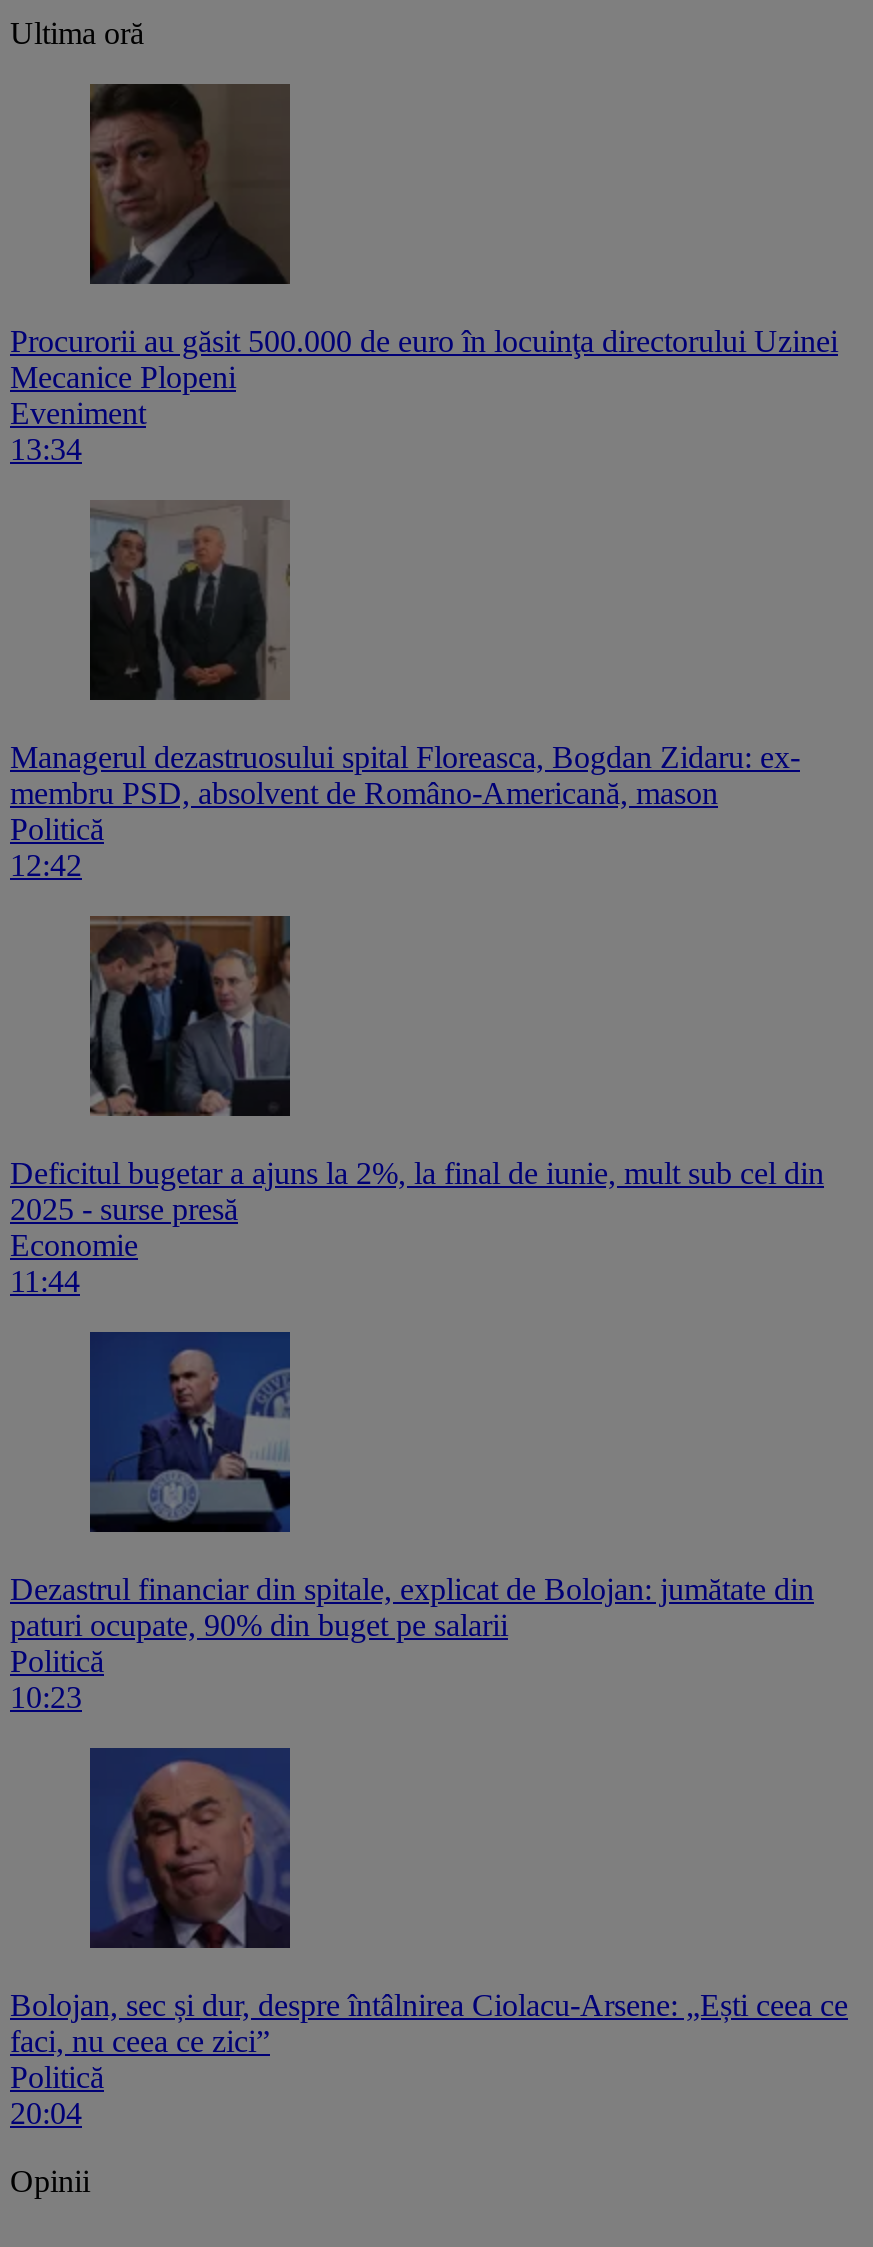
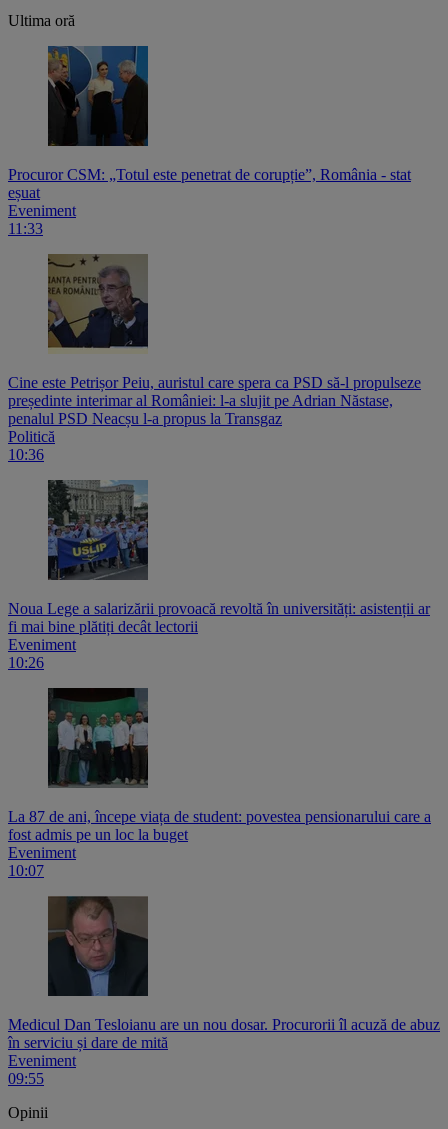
- [image]
- Procurorii au găsit 500.000 de euro în locuinţa directorului Uzinei
- Mecanice Plopeni
+ [image]
+ Procuror CSM: „Totul este penetrat de corupție”, România - stat
+ eșuat

- 13:34
+ 11:33

- [image]
- Managerul dezastruosului spital Floreasca, Bogdan Zidaru: ex-
- membru PSD, absolvent de Româno-Americană, mason
+ [image]
+ Cine este Petrișor Peiu, auristul care spera ca PSD să-l propulseze
+ președinte interimar al României: l-a slujit pe Adrian Năstase,
+ penalul PSD Neacșu l-a propus la Transgaz

- 12:42
+ 10:36

- [image]
- Deficitul bugetar a ajuns la 2%, la final de iunie, mult sub cel din
- 2025 - surse presă
- Economie
- 11:44
+ [image]
+ Noua Lege a salarizării provoacă revoltă în universități: asistenții ar
+ fi mai bine plătiți decât lectorii
+ Eveniment
+ 10:26

- [image]
- Dezastrul financiar din spitale, explicat de Bolojan: jumătate din
- paturi ocupate, 90% din buget pe salarii
- Politică
- 10:23
+ [image]
+ La 87 de ani, începe viața de student: povestea pensionarului care a
+ fost admis pe un loc la buget
+ Eveniment
+ 10:07

- [image]
- Bolojan, sec și dur, despre întâlnirea Ciolacu-Arsene: „Ești ceea ce
- faci, nu ceea ce zici”
- Politică
- 20:04
+ [image]
+ Medicul Dan Tesloianu are un nou dosar. Procurorii îl acuză de abuz
+ în serviciu și dare de mită
+ Eveniment
+ 09:55
